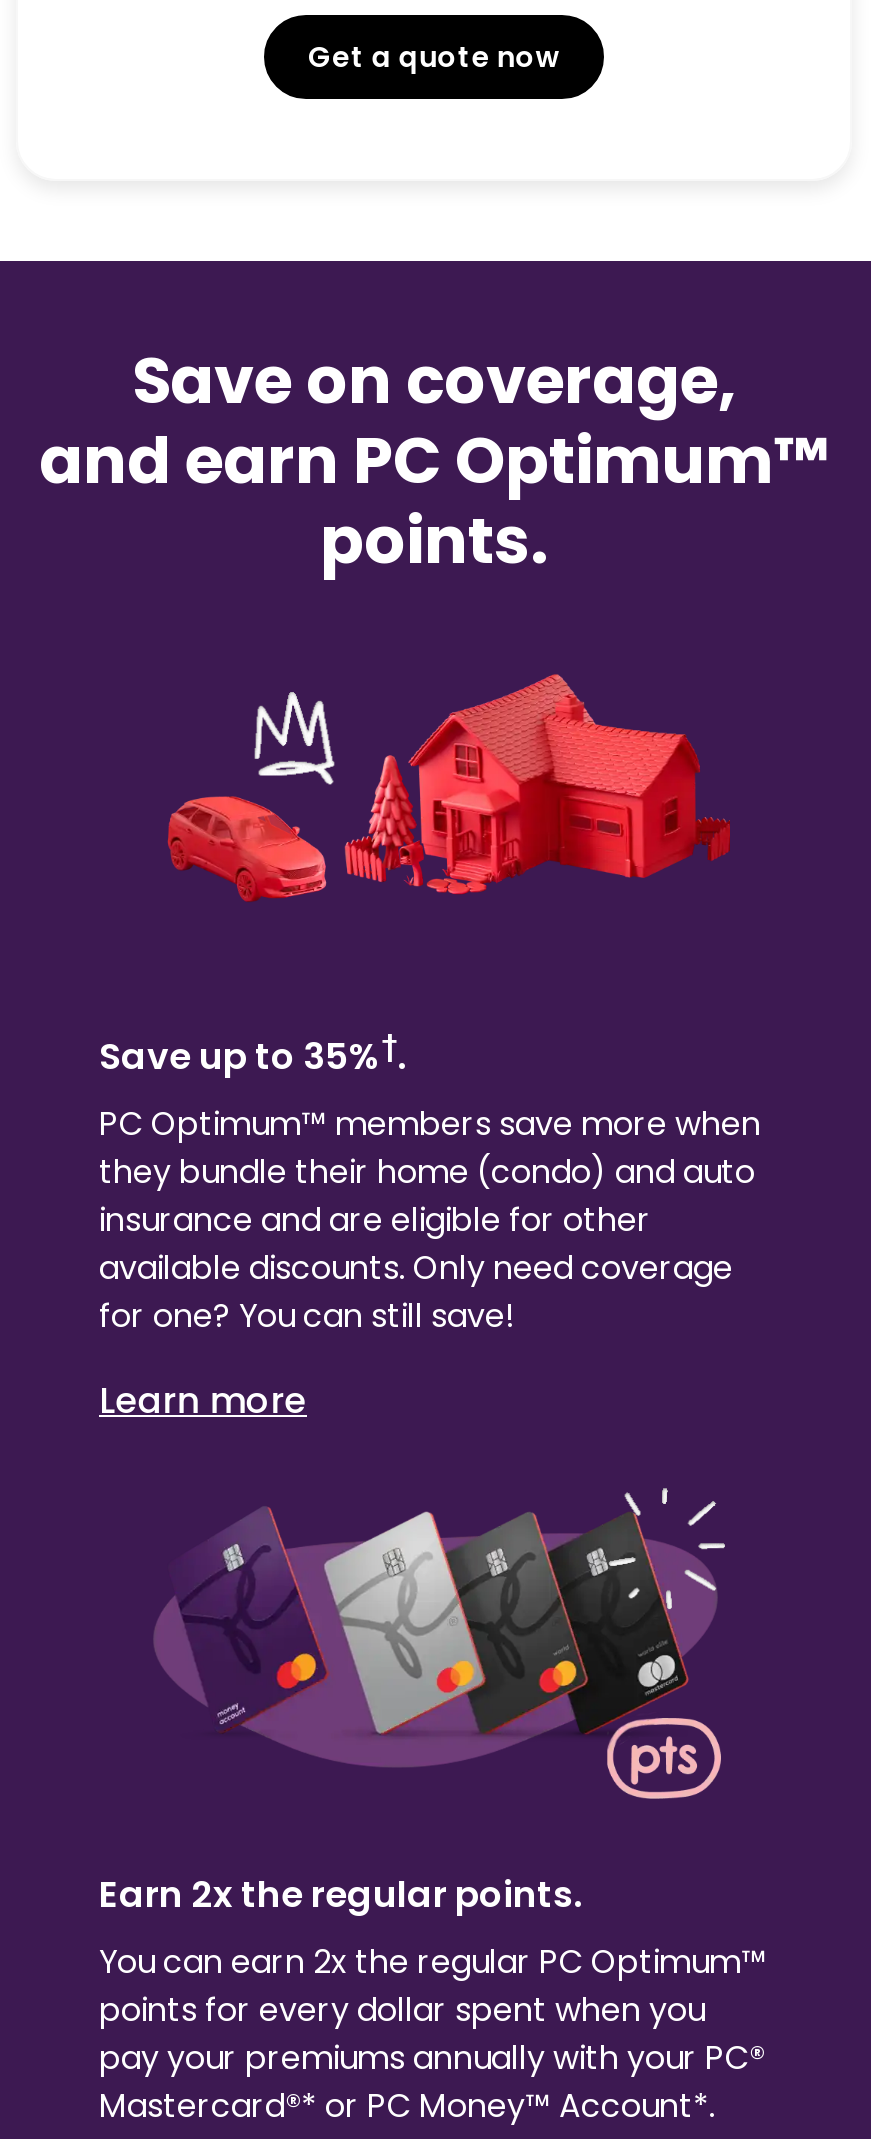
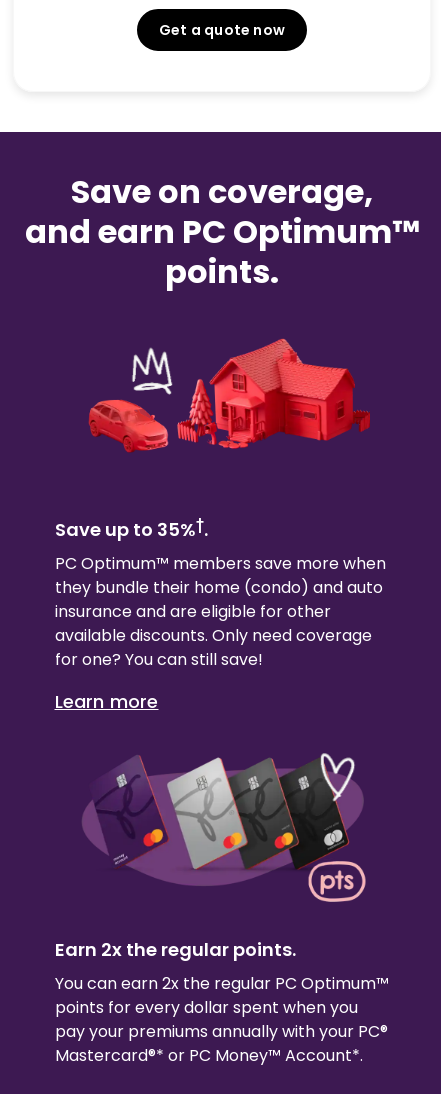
- [image]
+ [image]
